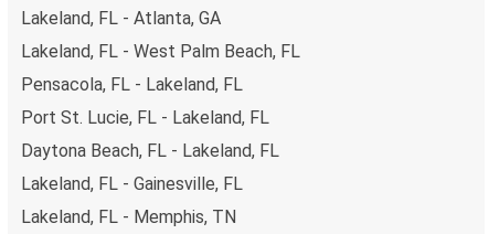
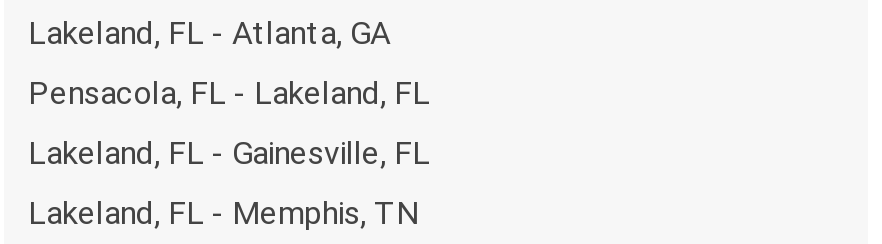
- Lakeland, FL - West Palm Beach, FL

- Port St. Lucie, FL - Lakeland, FL
- Daytona Beach, FL - Lakeland, FL
